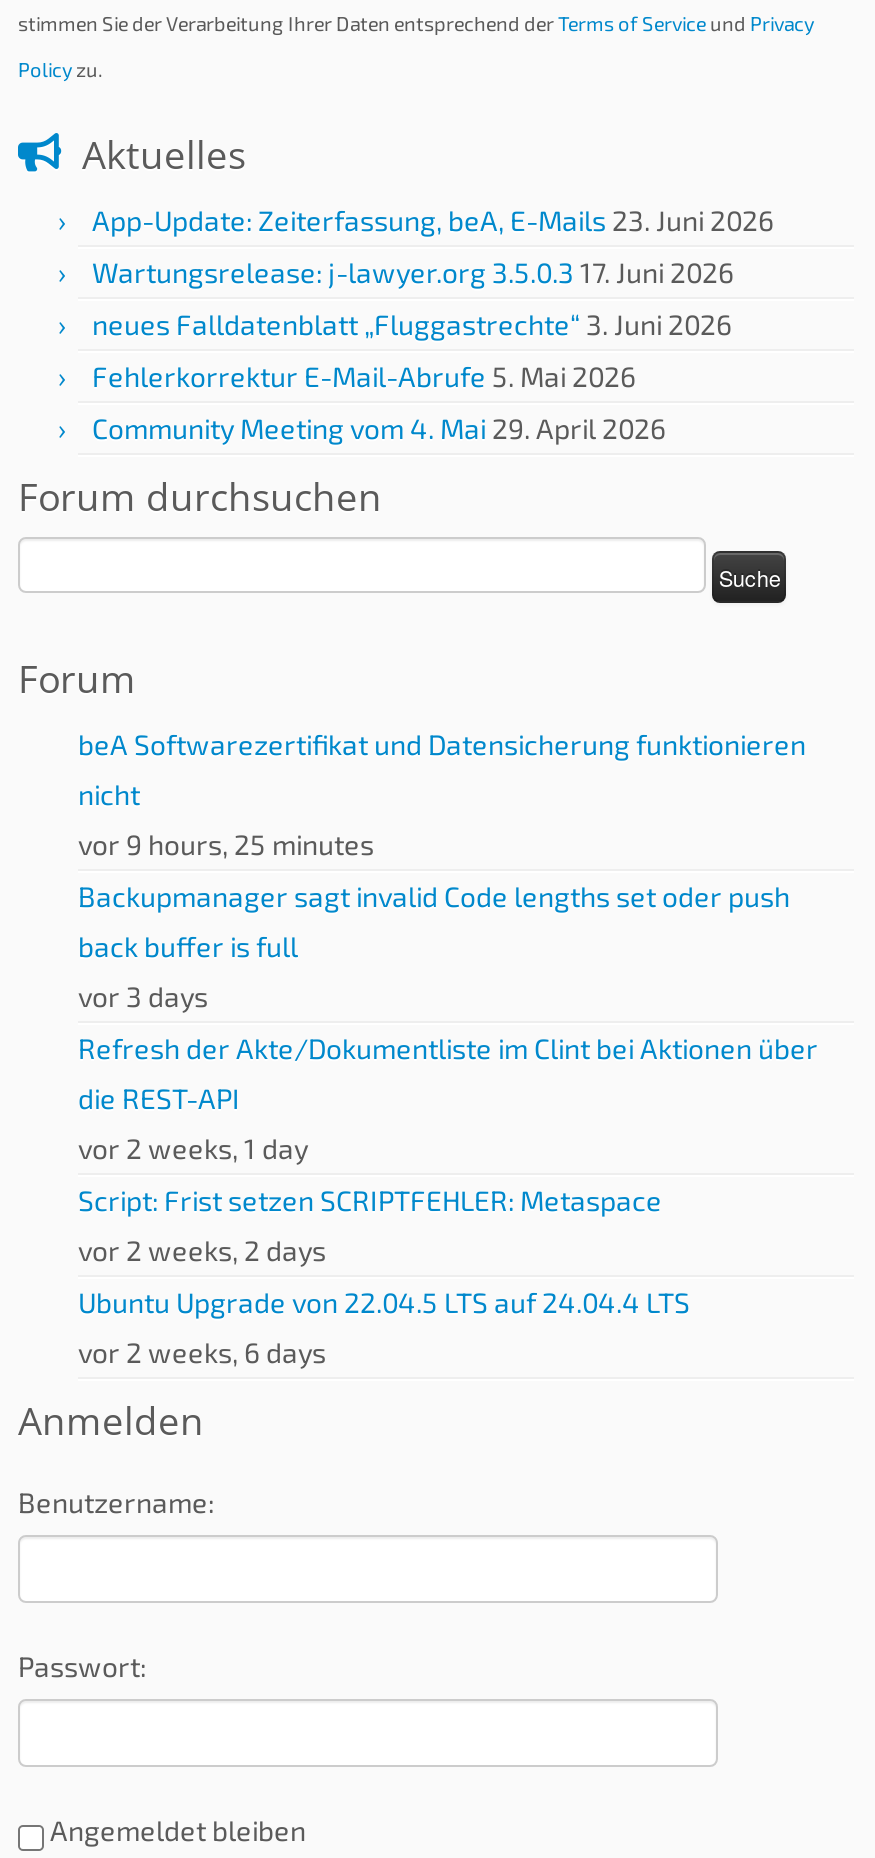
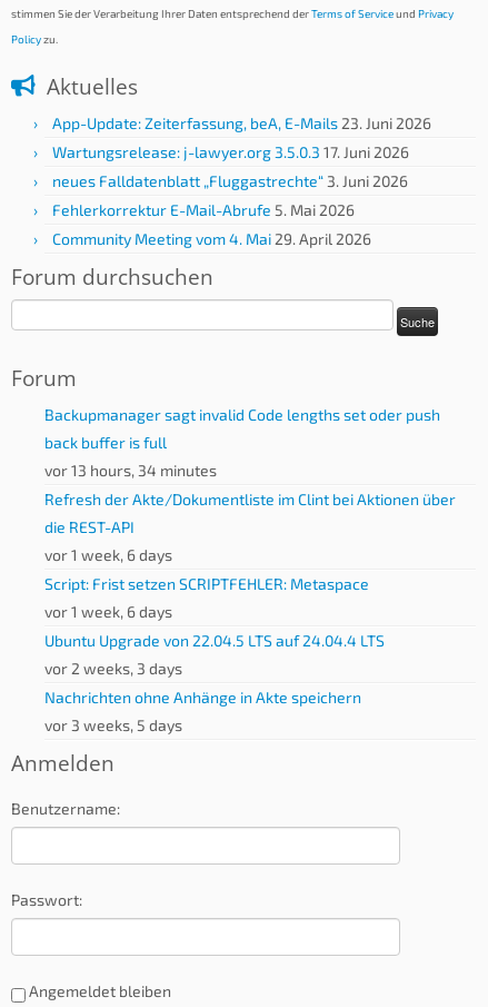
- beA Softwarezertifikat und Datensicherung funktionieren
- nicht
- vor 9 hours, 25 minutes

moved up: Backupmanager sagt invalid Code lengths set oder push | back buffer is full

- vor 3 days
+ vor 13 hours, 34 minutes

moved up: Refresh der Akte/Dokumentliste im Clint bei Aktionen über | die REST-API

- vor 2 weeks, 1 day
+ vor 1 week, 6 days

moved up: Script: Frist setzen SCRIPTFEHLER: Metaspace

- vor 2 weeks, 2 days
+ vor 1 week, 6 days

moved up: Ubuntu Upgrade von 22.04.5 LTS auf 24.04.4 LTS

- vor 2 weeks, 6 days
+ vor 2 weeks, 3 days
+ Nachrichten ohne Anhänge in Akte speichern
+ vor 3 weeks, 5 days
